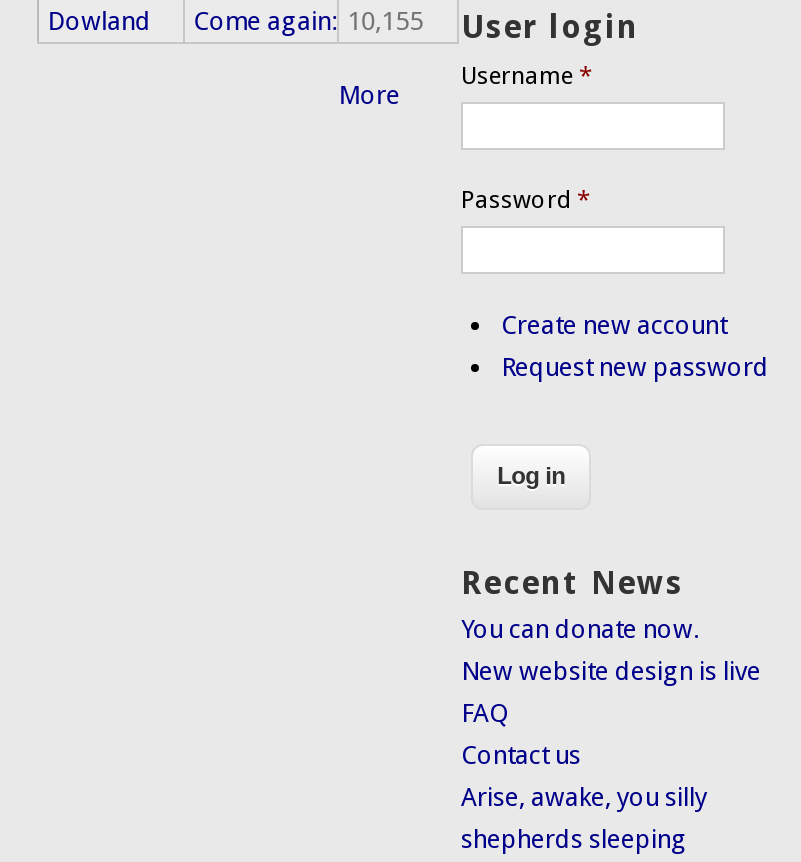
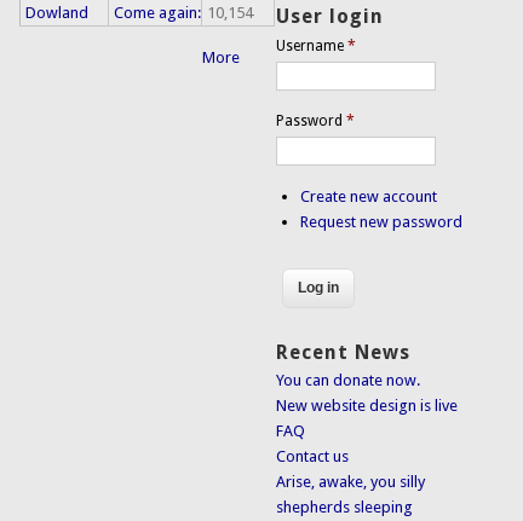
- Dowland Come again: 10,155 User login
+ Dowland Come again: 10,154 User login
